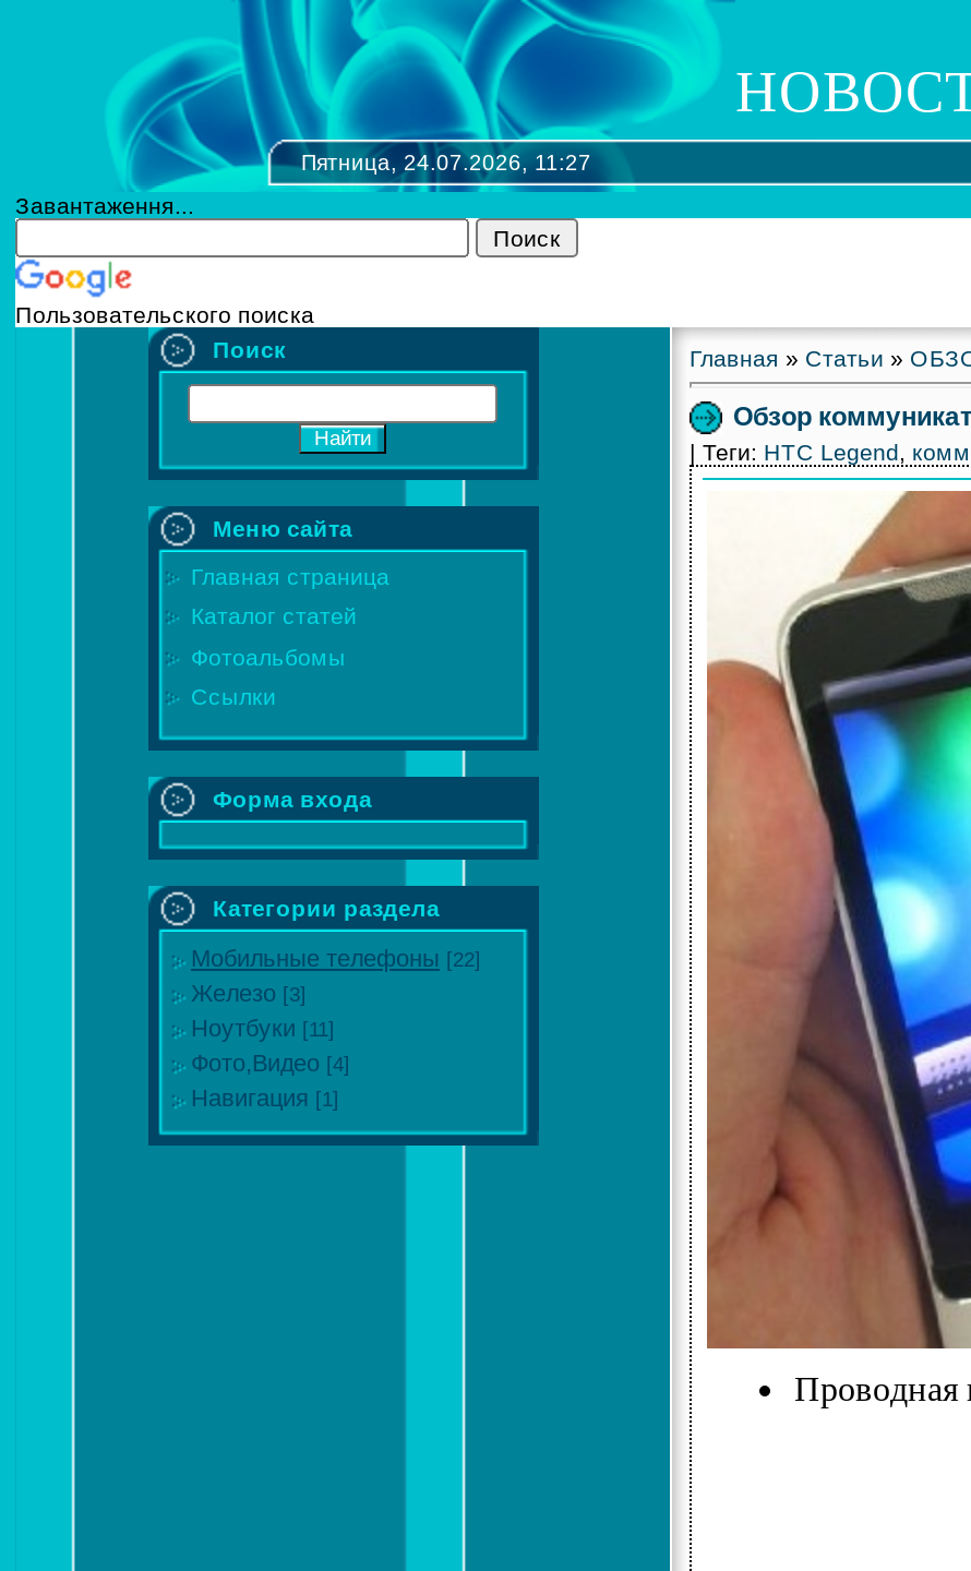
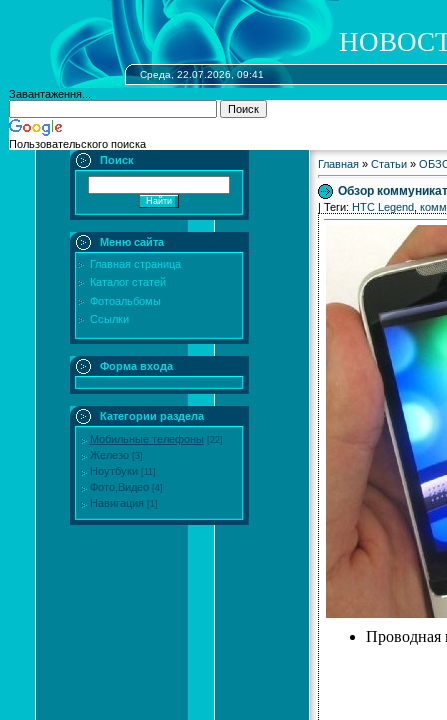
- Пятница, 24.07.2026, 11:27
+ Среда, 22.07.2026, 09:41
